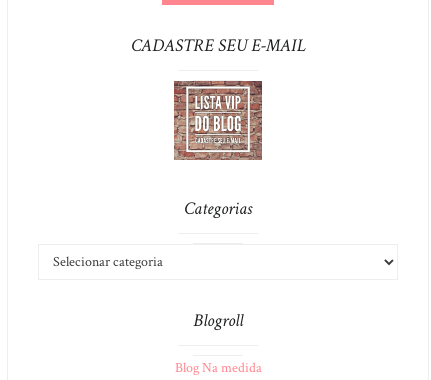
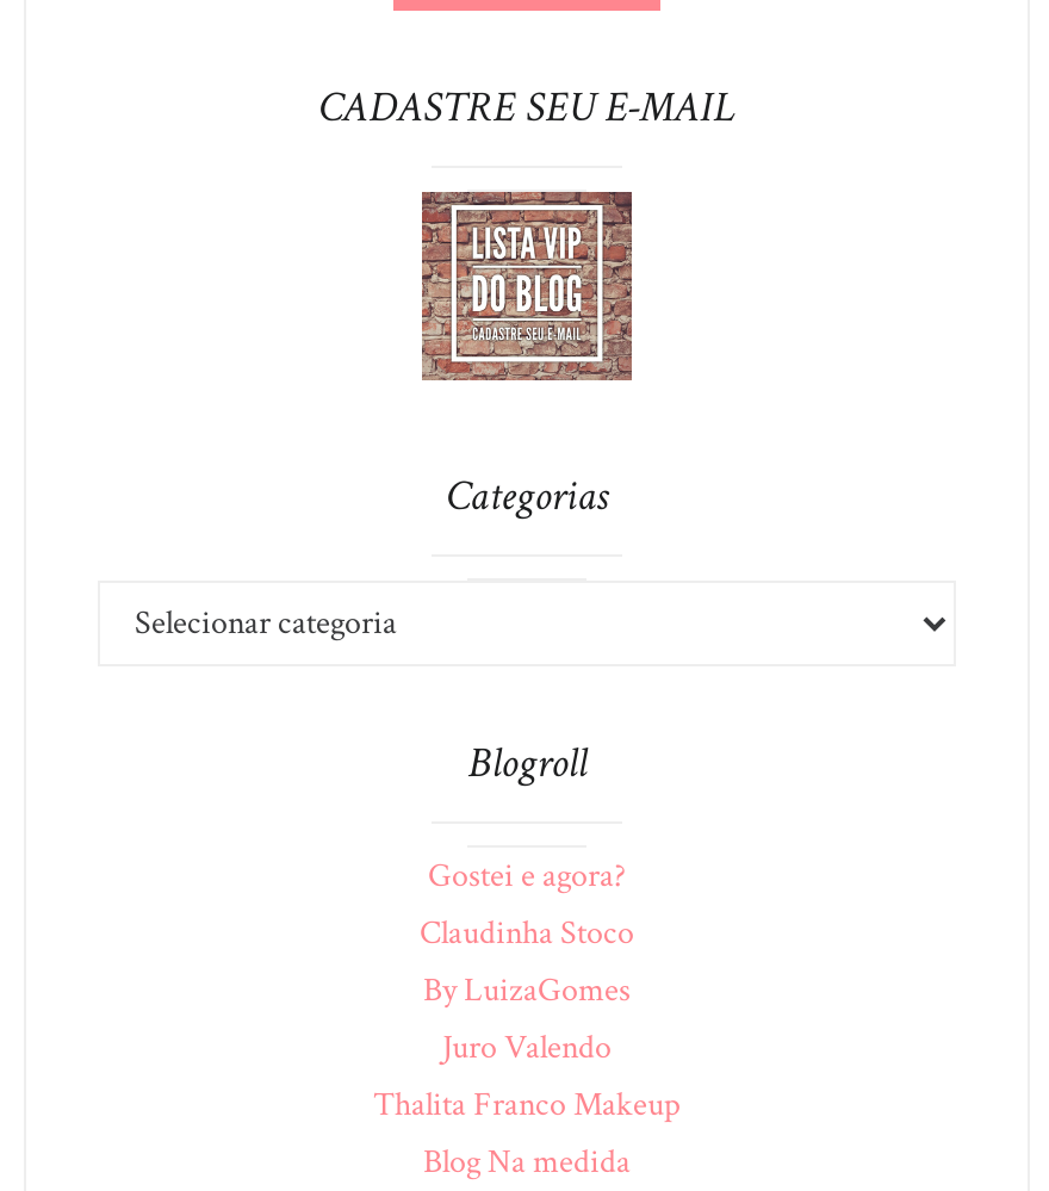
+ Gostei e agora?
+ Claudinha Stoco
+ By LuizaGomes
+ Juro Valendo
+ Thalita Franco Makeup
